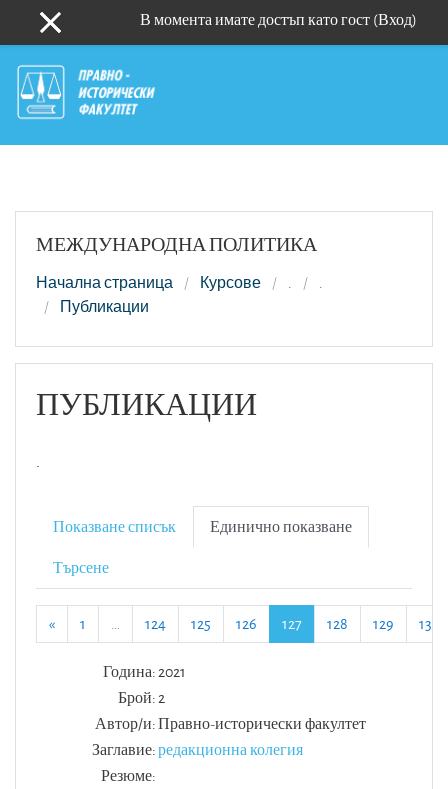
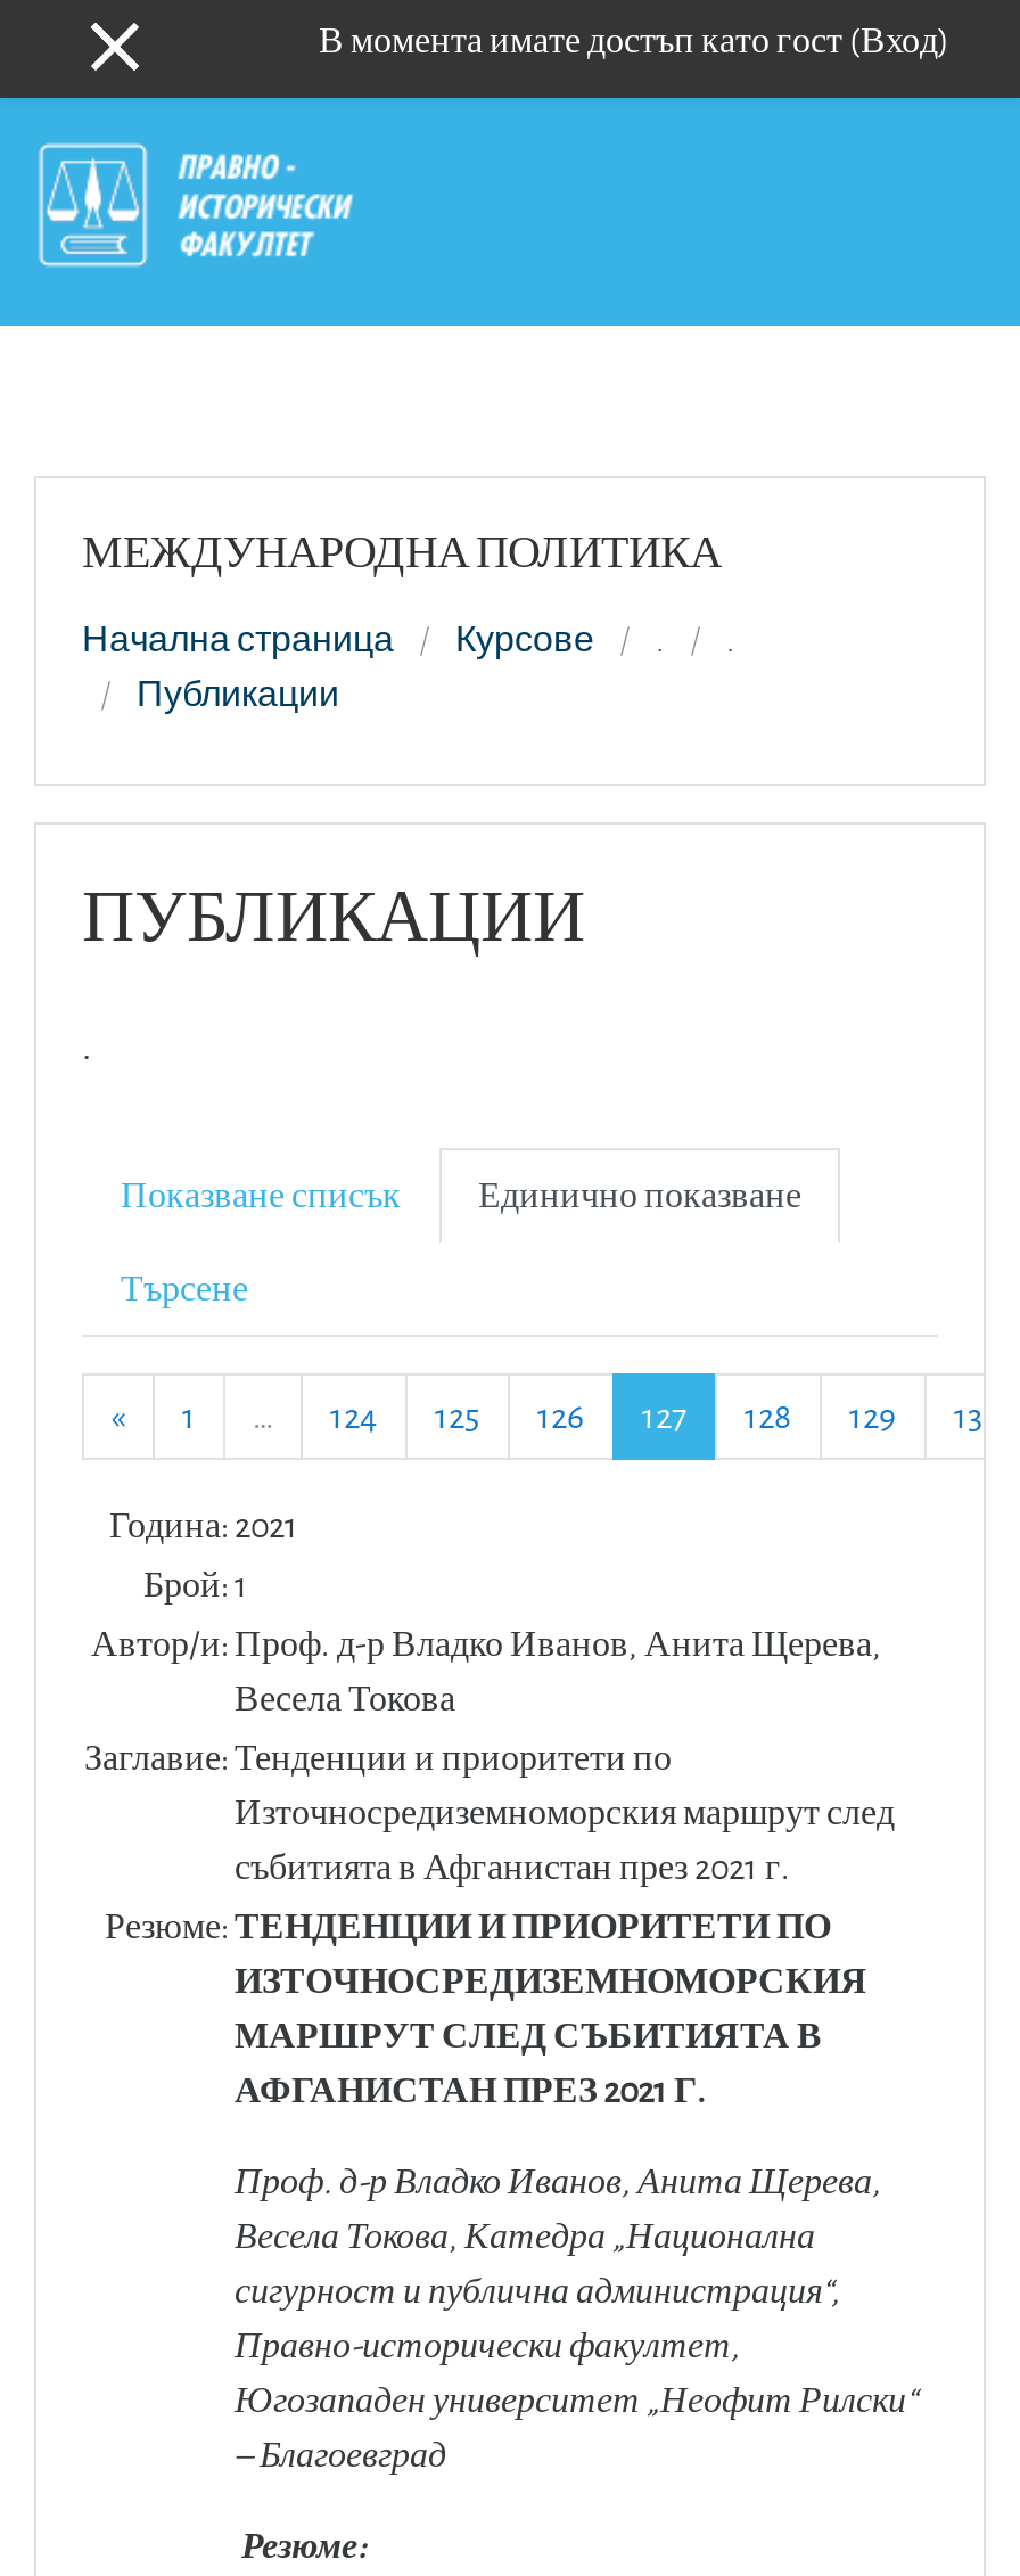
- Брой: 2
- Автор/и: Правно-исторически факултет
- Заглавие: редакционна колегия
+ Брой: 1
+ Автор/и: Проф. д-р Владко Иванов, Анита Щерева,
+ Весела Токова
+ Заглавие: Тенденции и приоритети по
+ Източносредиземноморския маршрут след
+ събитията в Афганистан през 2021 г.
+ Резюме: ТЕНДЕНЦИИ И ПРИОРИТЕТИ ПО
+ ИЗТОЧНОСРЕДИЗЕМНОМОРСКИЯ
+ МАРШРУТ СЛЕД СЪБИТИЯТА В
+ АФГАНИСТАН ПРЕЗ 2021 Г.
+ Проф. д-р Владко Иванов, Анита Щерева,
+ Весела Токова, Катедра „Национална
+ сигурност и публична администрация“,
+ Правно-исторически факултет,
+ Югозападен университет „Неофит Рилски“
+ – Благоевград
